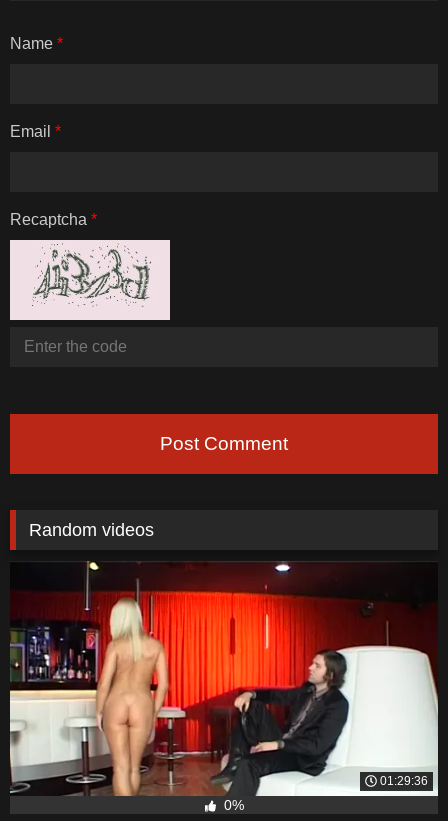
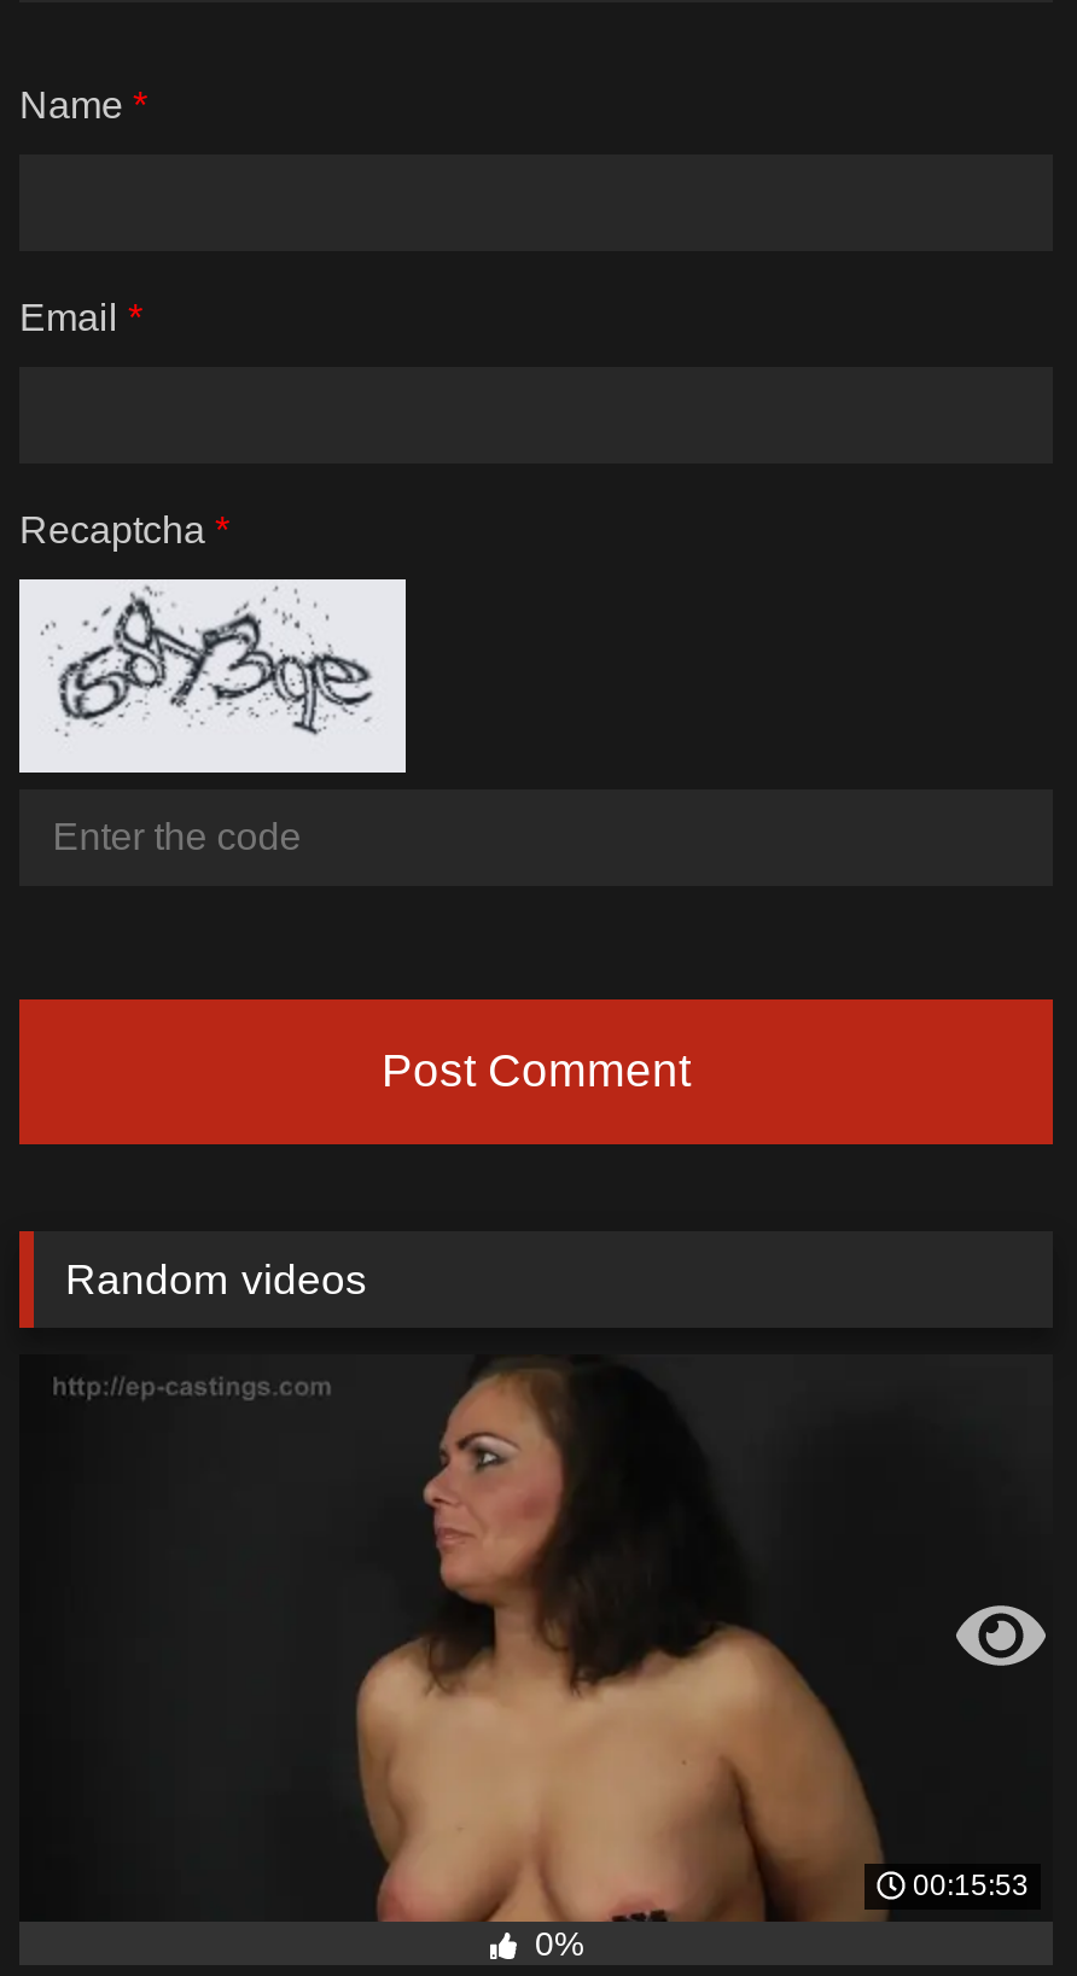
- [image]
+ [image]

- [image]
- 01:29:36
+ [image]
+ 00:15:53
